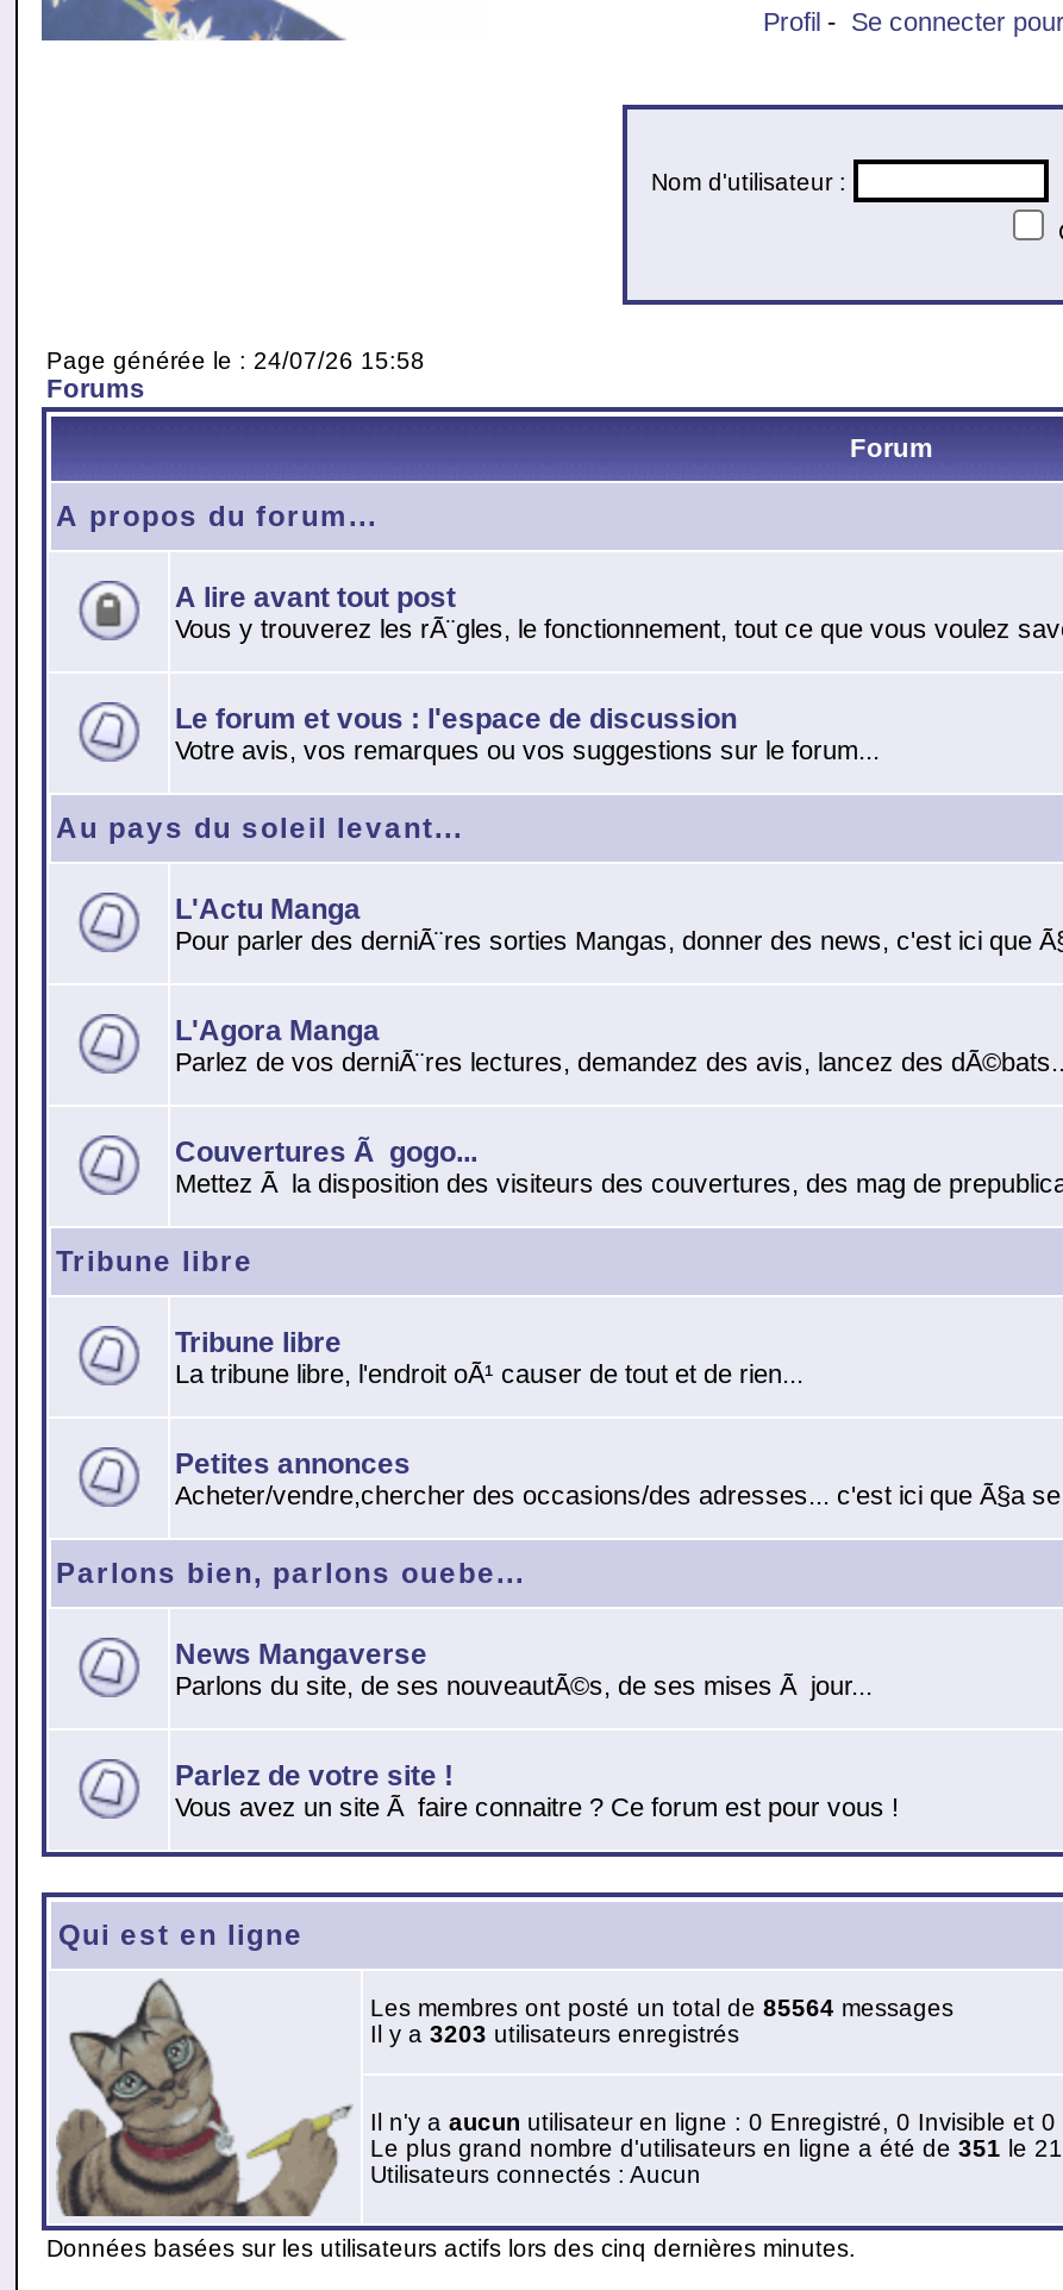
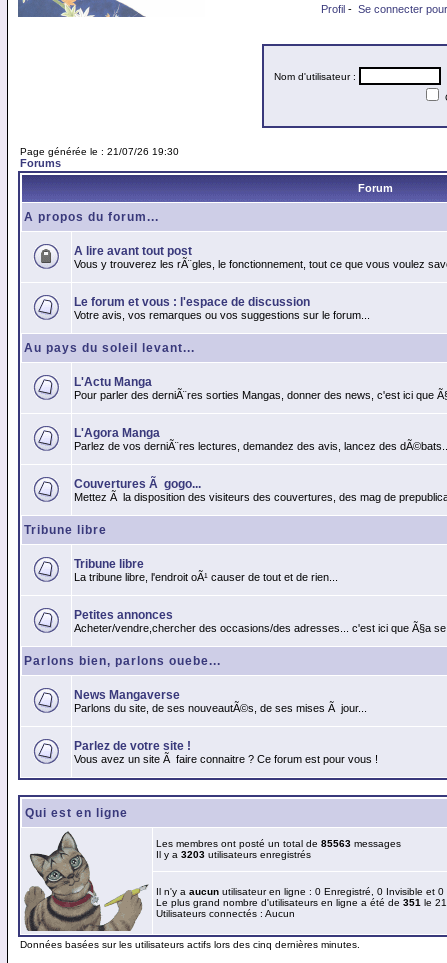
- Page générée le : 24/07/26 15:58
+ Page générée le : 21/07/26 19:30

- Les membres ont posté un total de 85564 messages
+ Les membres ont posté un total de 85563 messages
